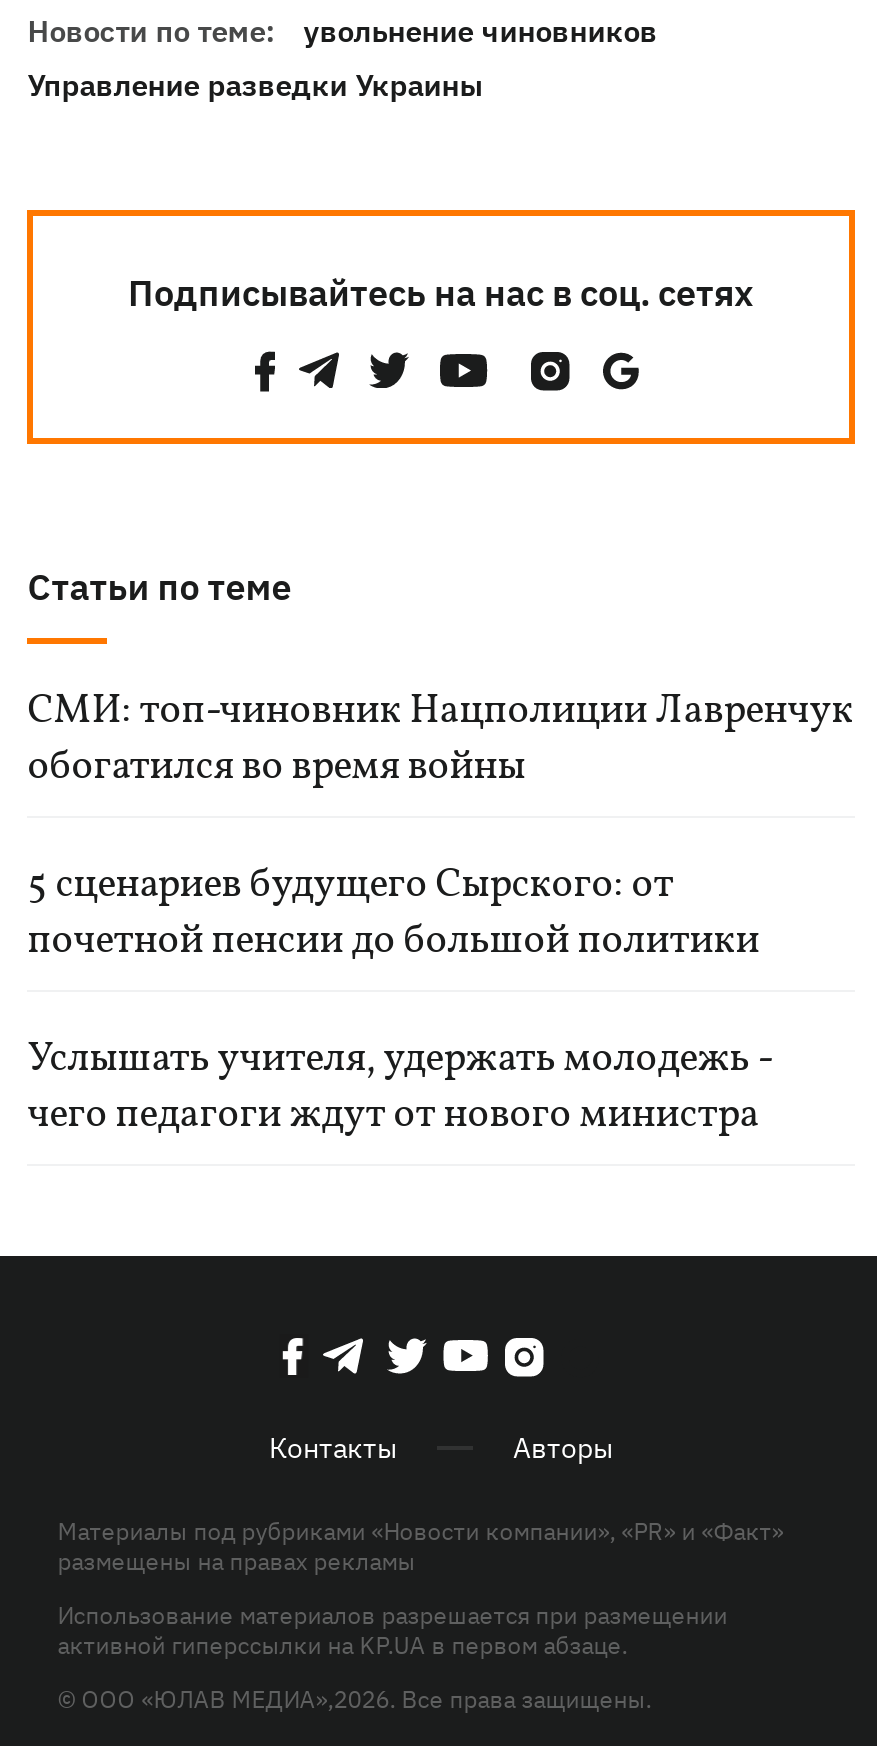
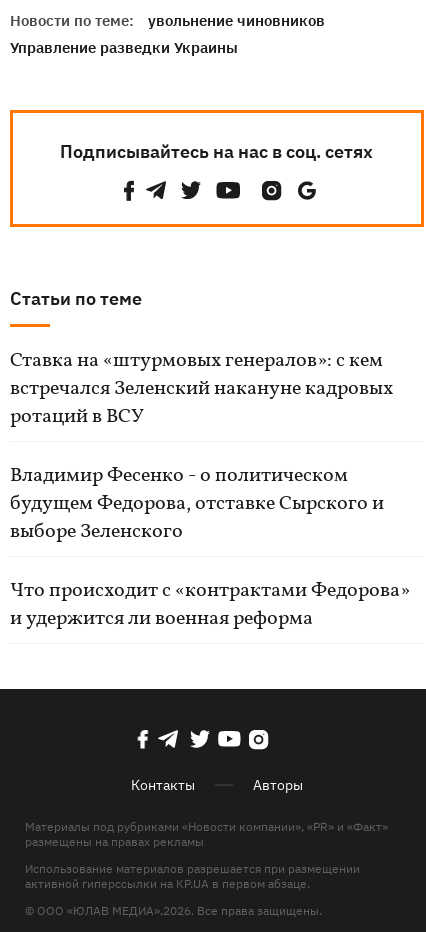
- СМИ: топ-чиновник Нацполиции Лавренчук
- обогатился во время войны
+ Ставка на «штурмовых генералов»: с кем
+ встречался Зеленский накануне кадровых
+ ротаций в ВСУ

- 5 сценариев будущего Сырского: от
- почетной пенсии до большой политики
+ Владимир Фесенко - о политическом
+ будущем Федорова, отставке Сырского и
+ выборе Зеленского

- Услышать учителя, удержать молодежь -
- чего педагоги ждут от нового министра
+ Что происходит с «контрактами Федорова»
+ и удержится ли военная реформа
